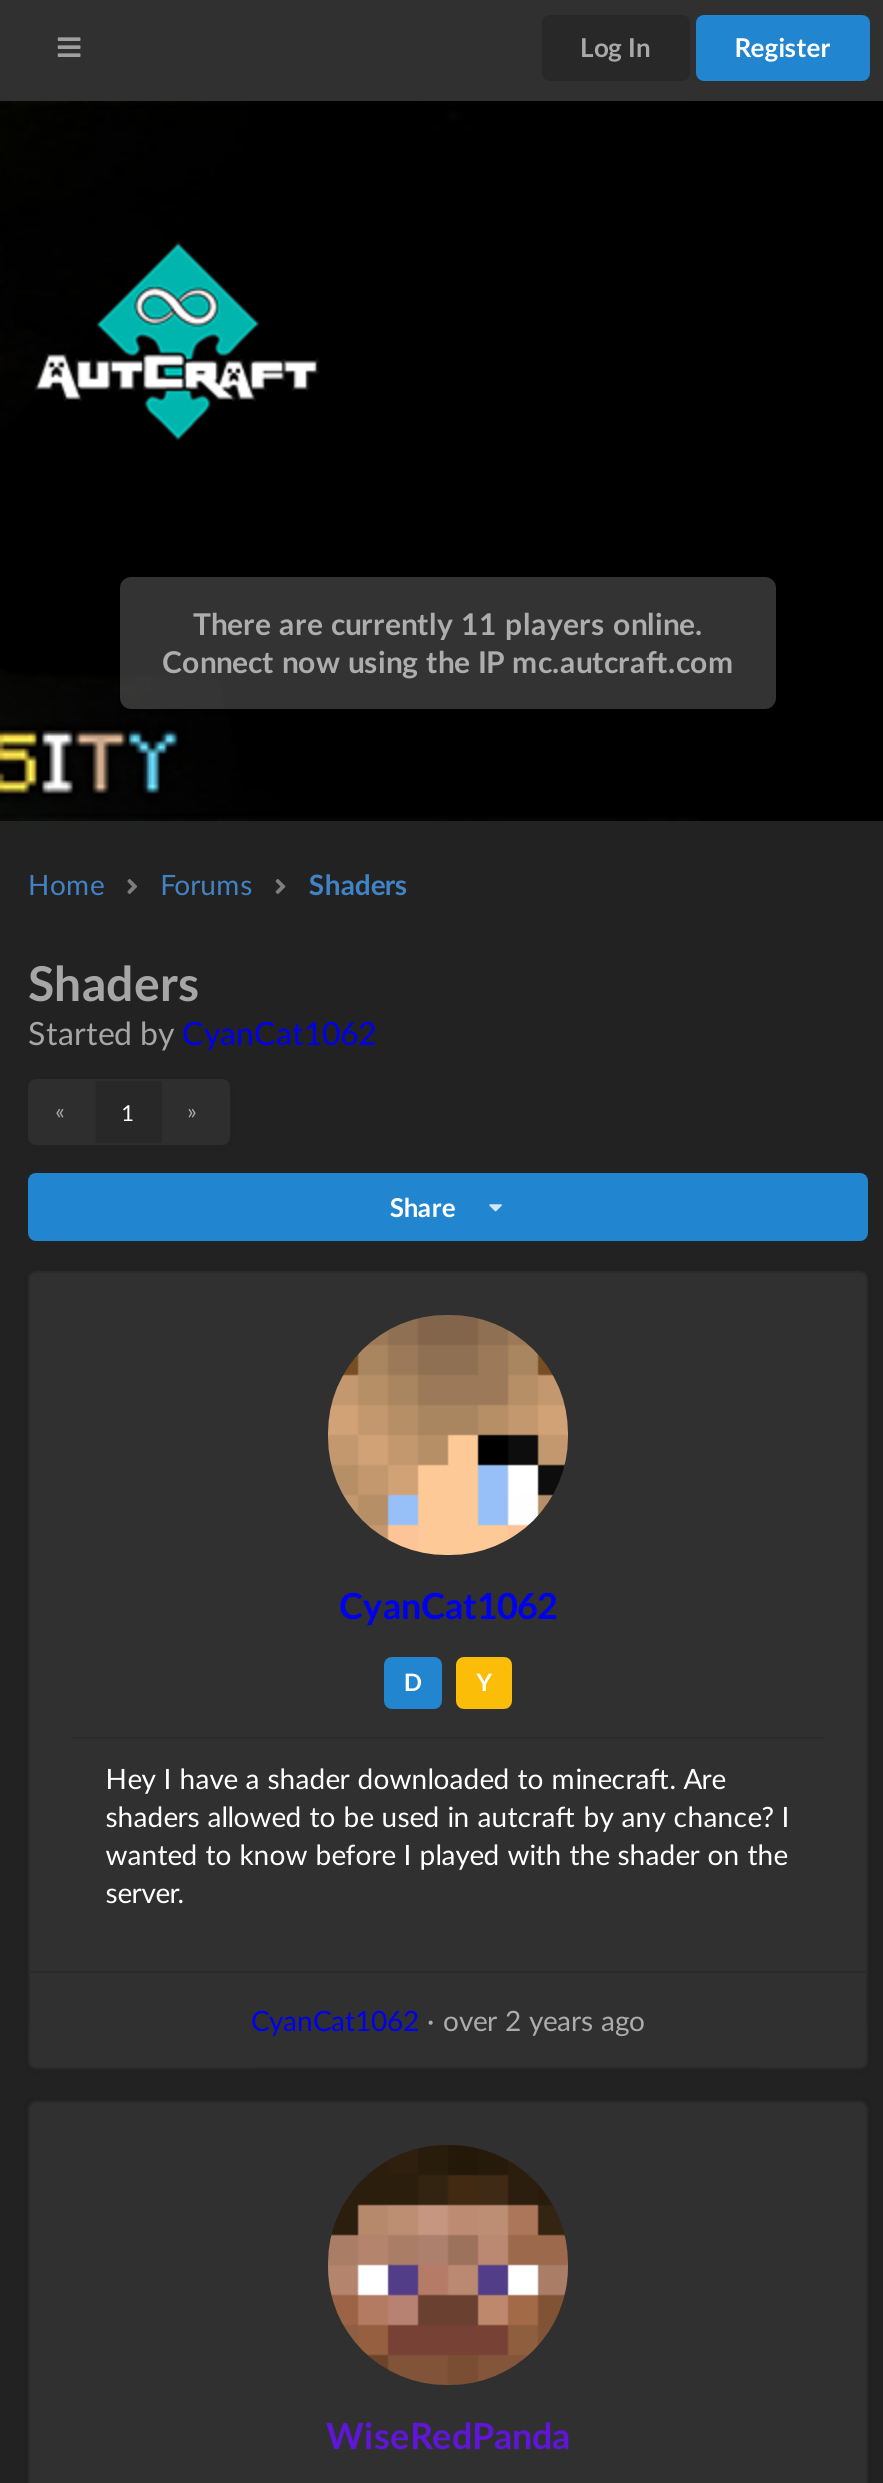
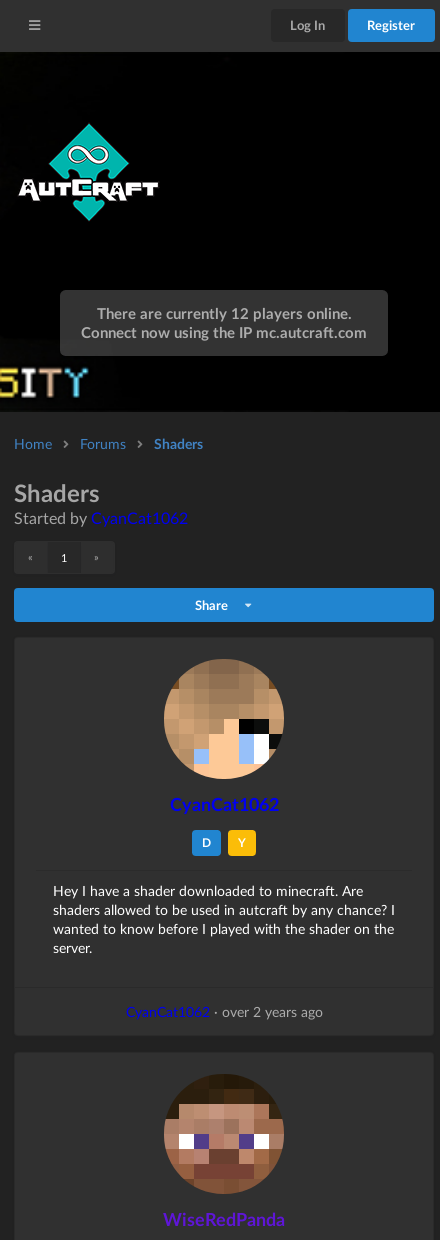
- There are currently 11 players online.
+ There are currently 12 players online.
